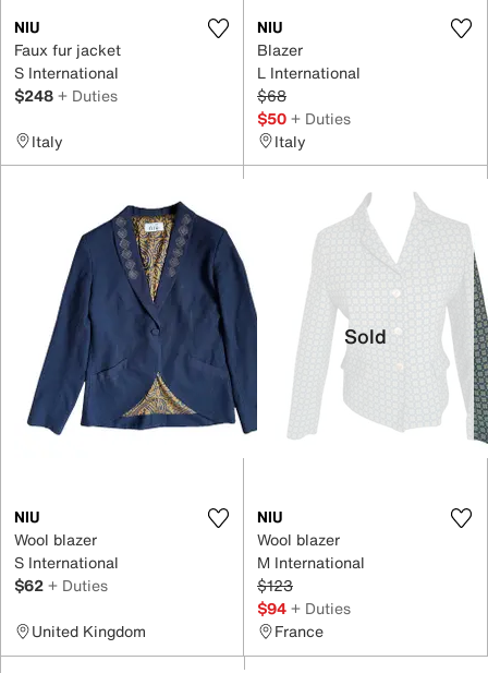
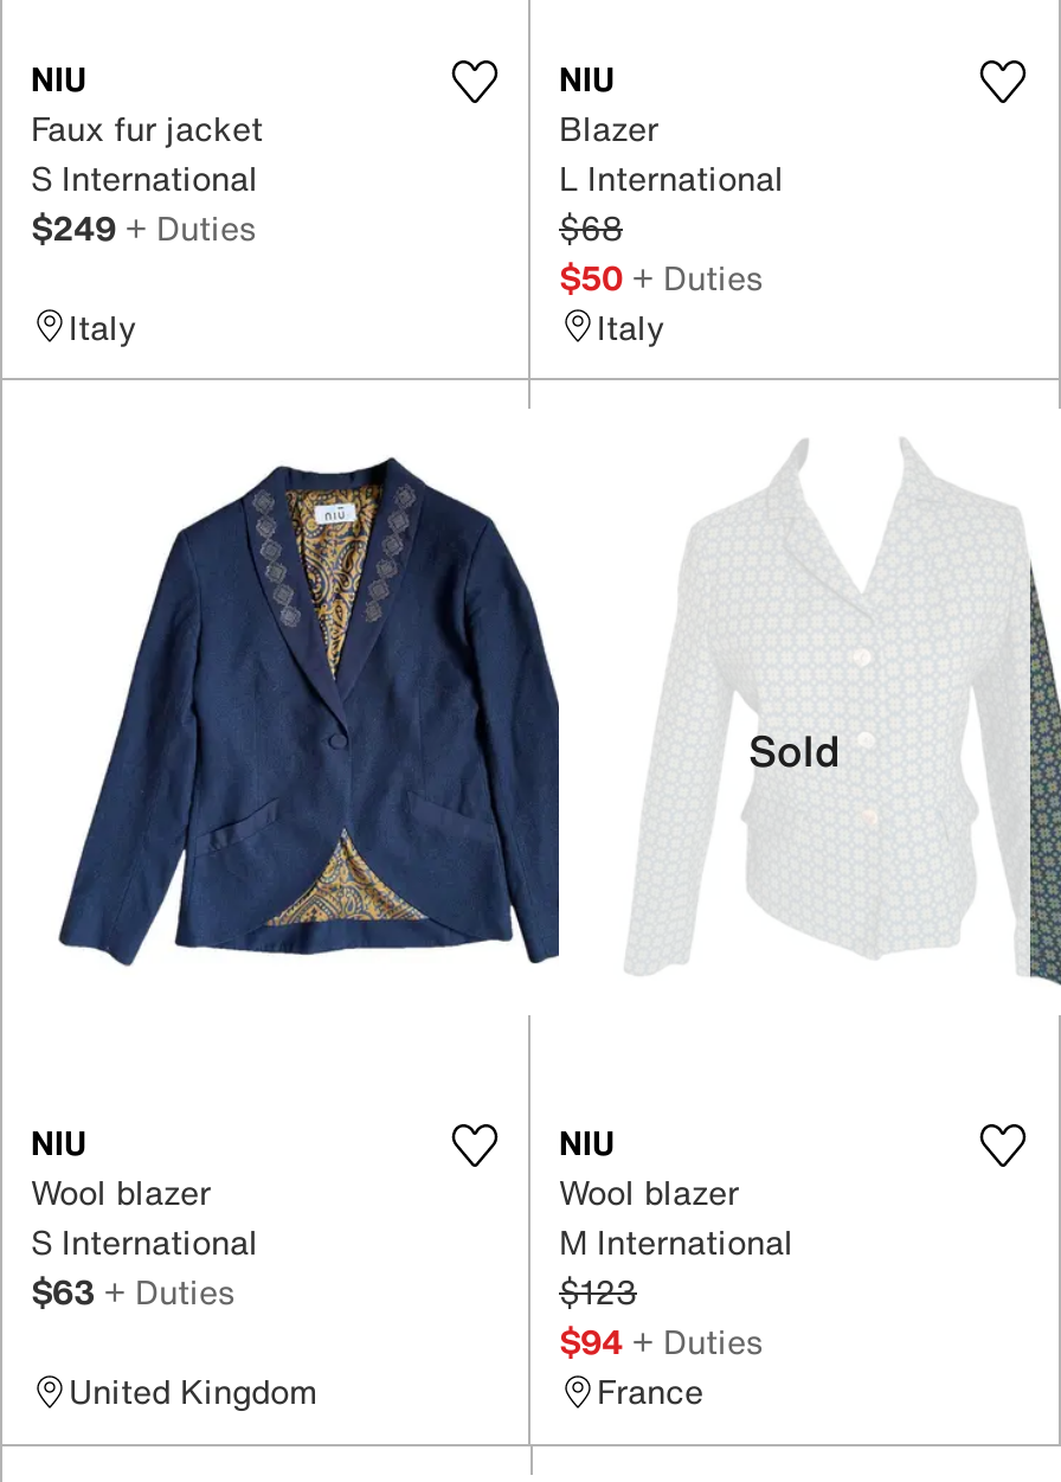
- $248 + Duties
+ $249 + Duties

- $62 + Duties
+ $63 + Duties
